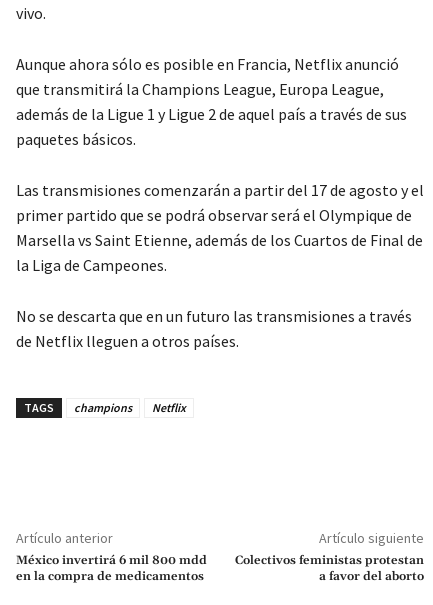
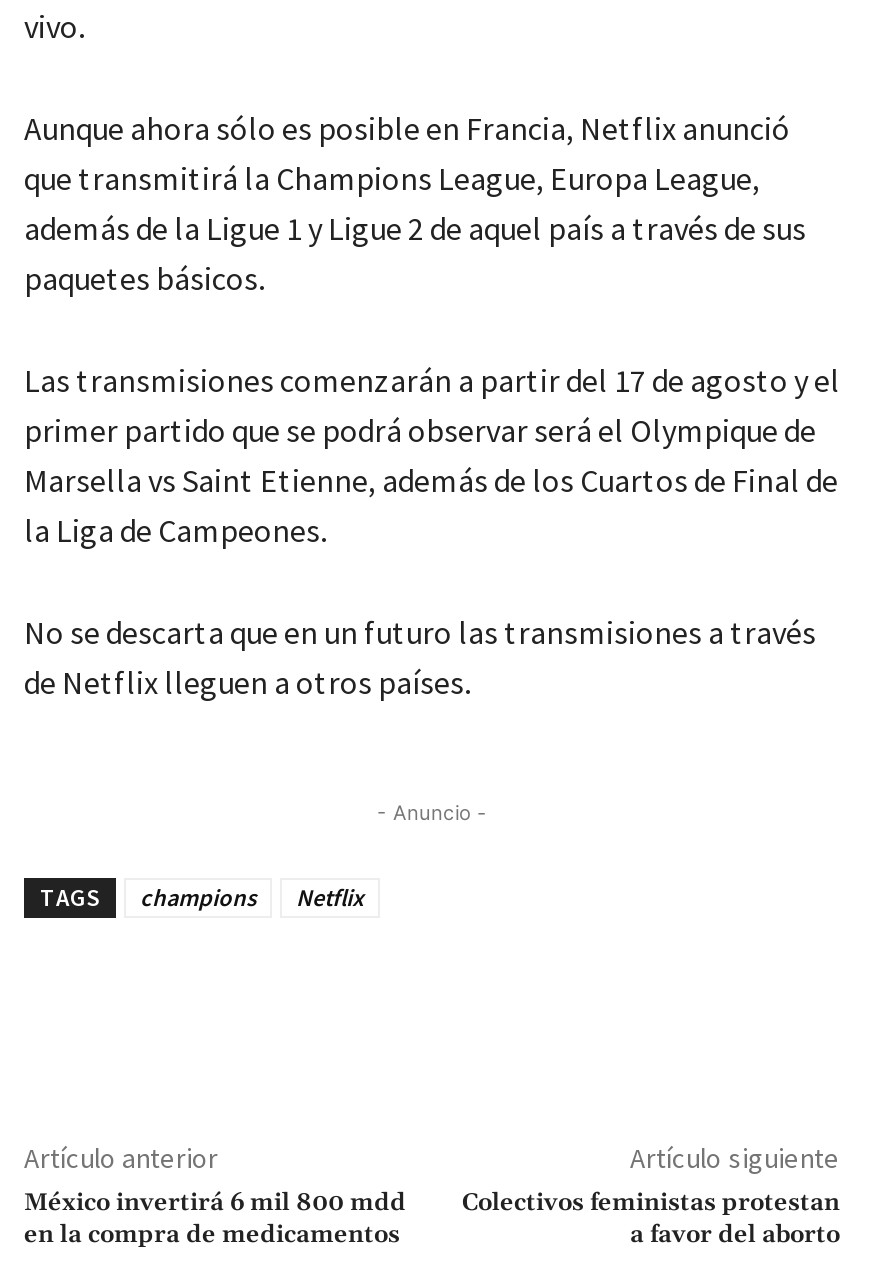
+ - Anuncio -
